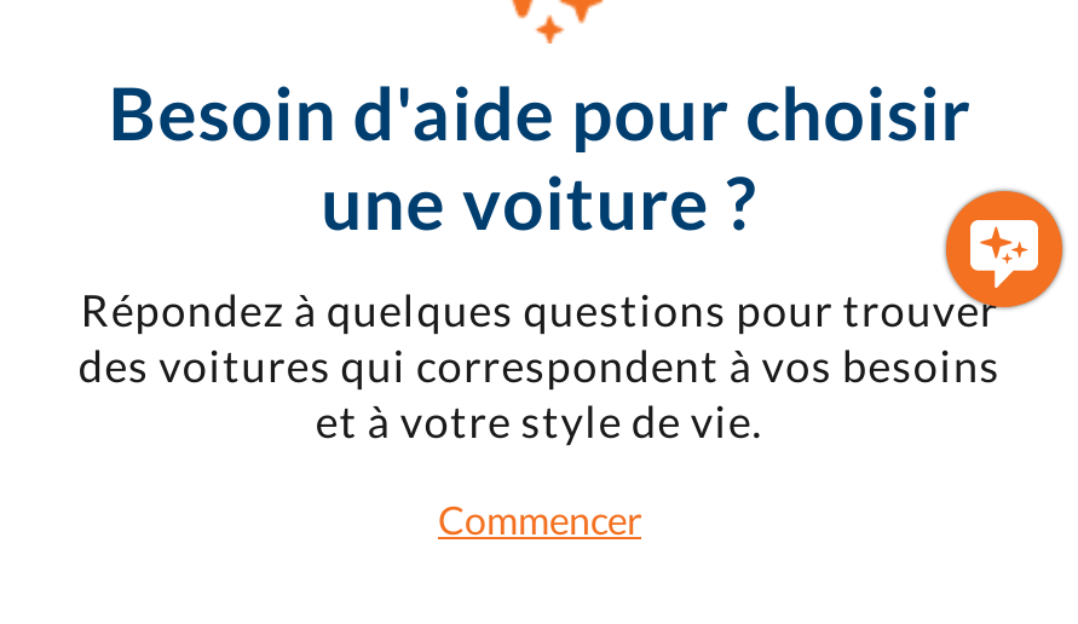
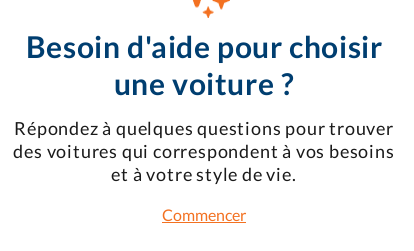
- [image]
